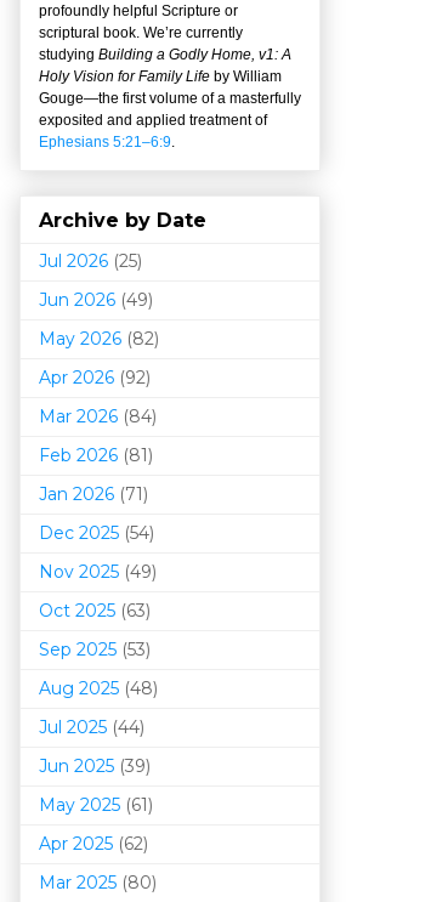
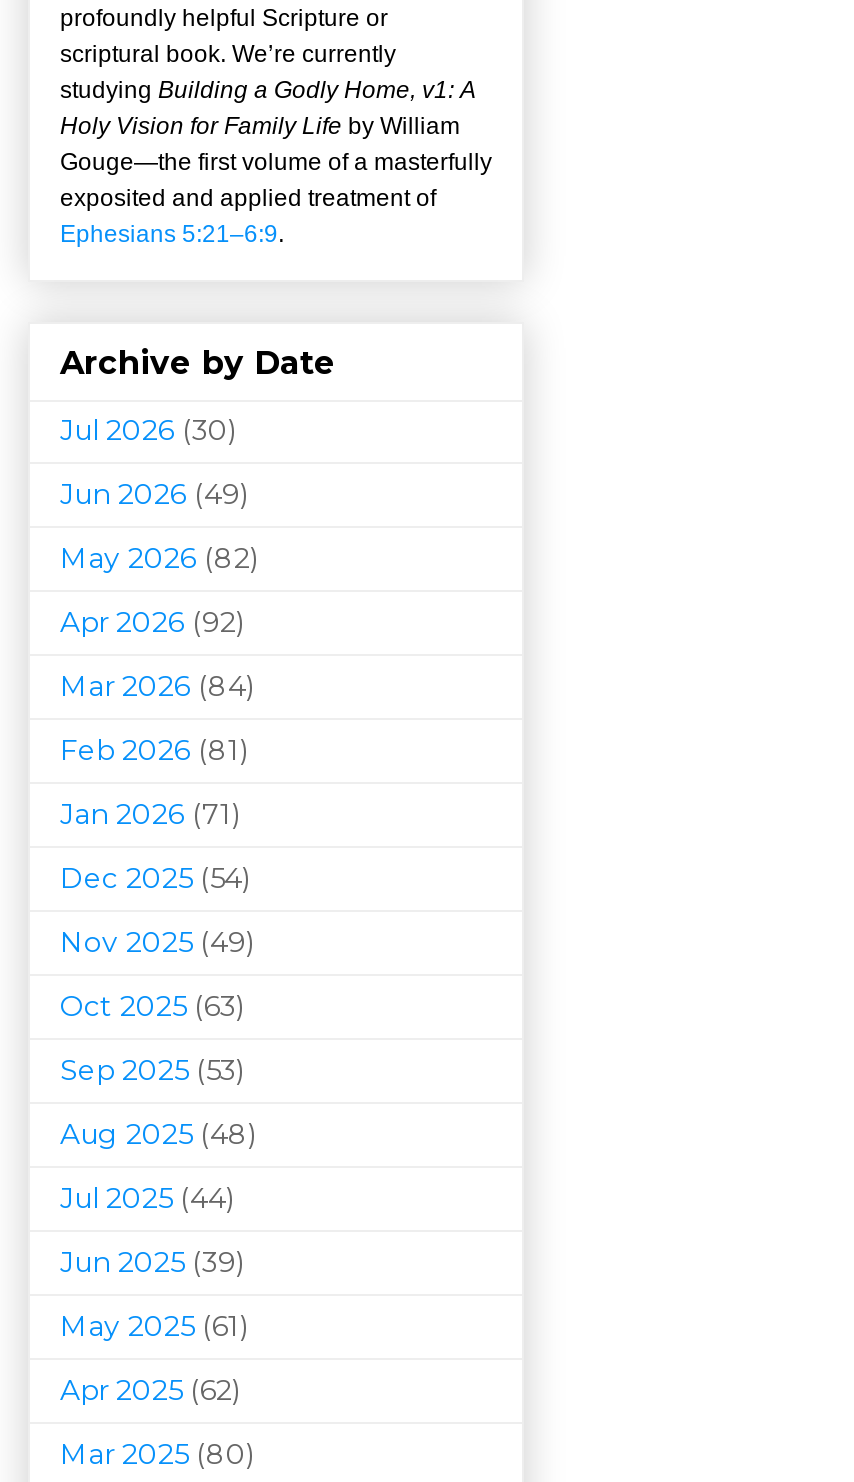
- Jul 2026 (25)
+ Jul 2026 (30)
